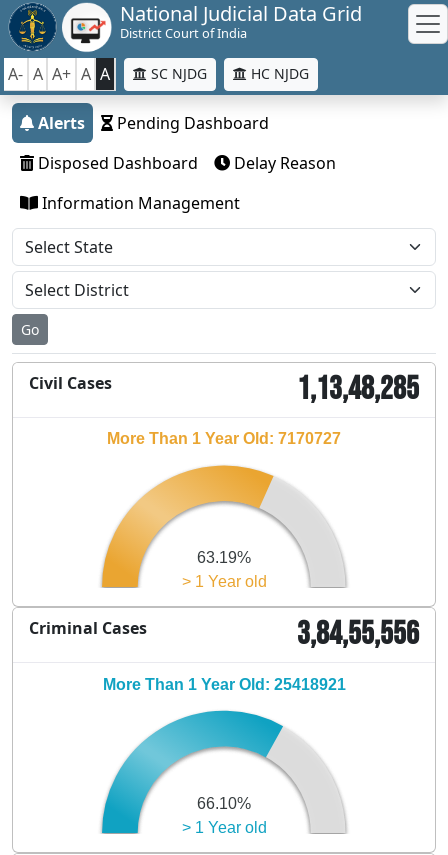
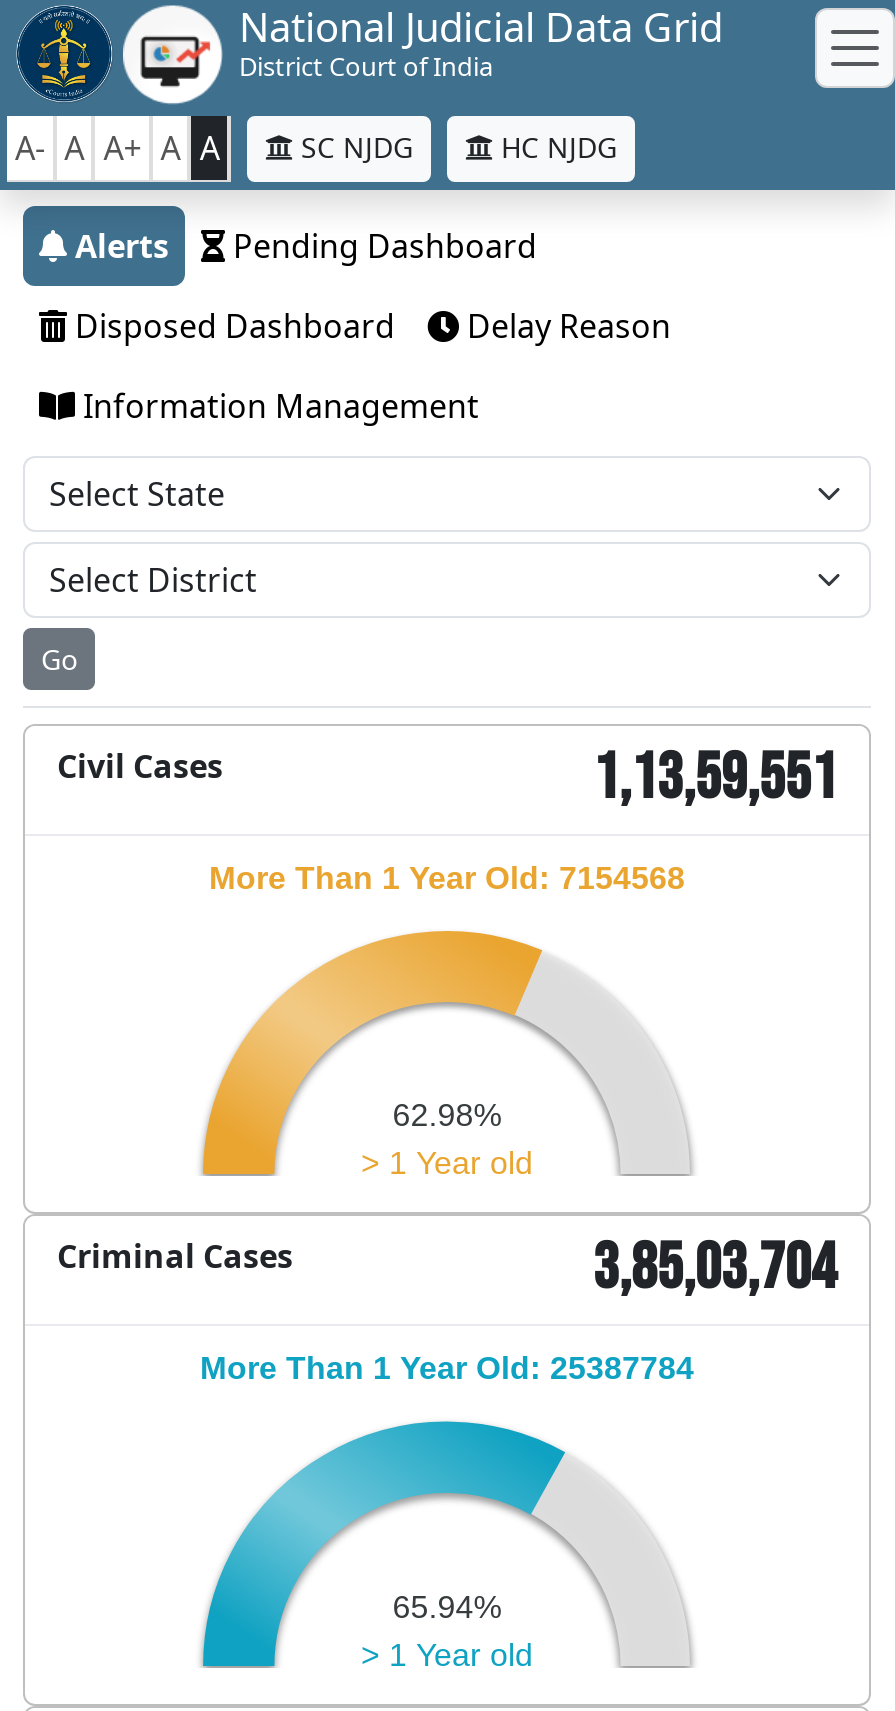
- 1,13,48,285
+ 1,13,59,551

- More Than 1 Year Old: 7170727
+ More Than 1 Year Old: 7154568

- 63.19%
+ 62.98%

- 3,84,55,556
+ 3,85,03,704

- More Than 1 Year Old: 25418921
+ More Than 1 Year Old: 25387784

- 66.10%
+ 65.94%
